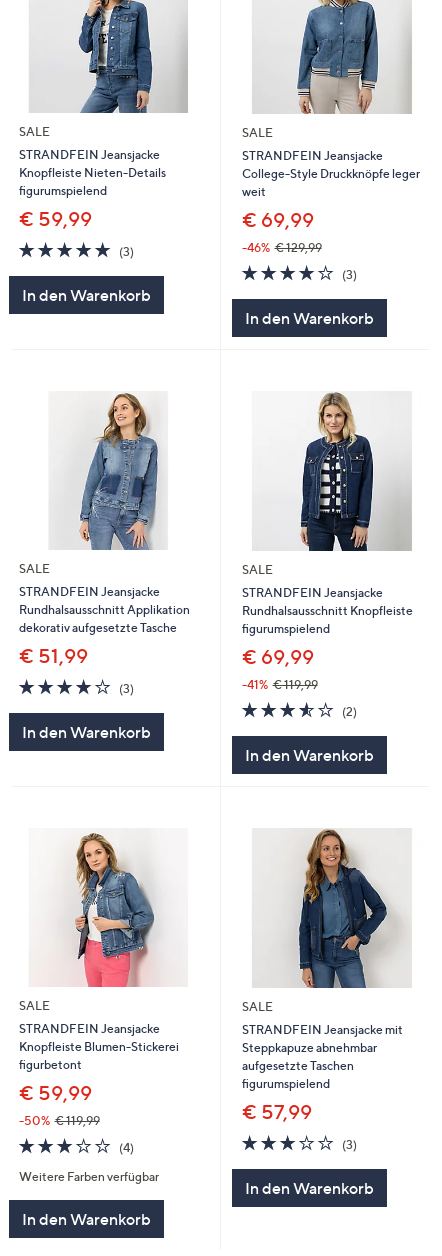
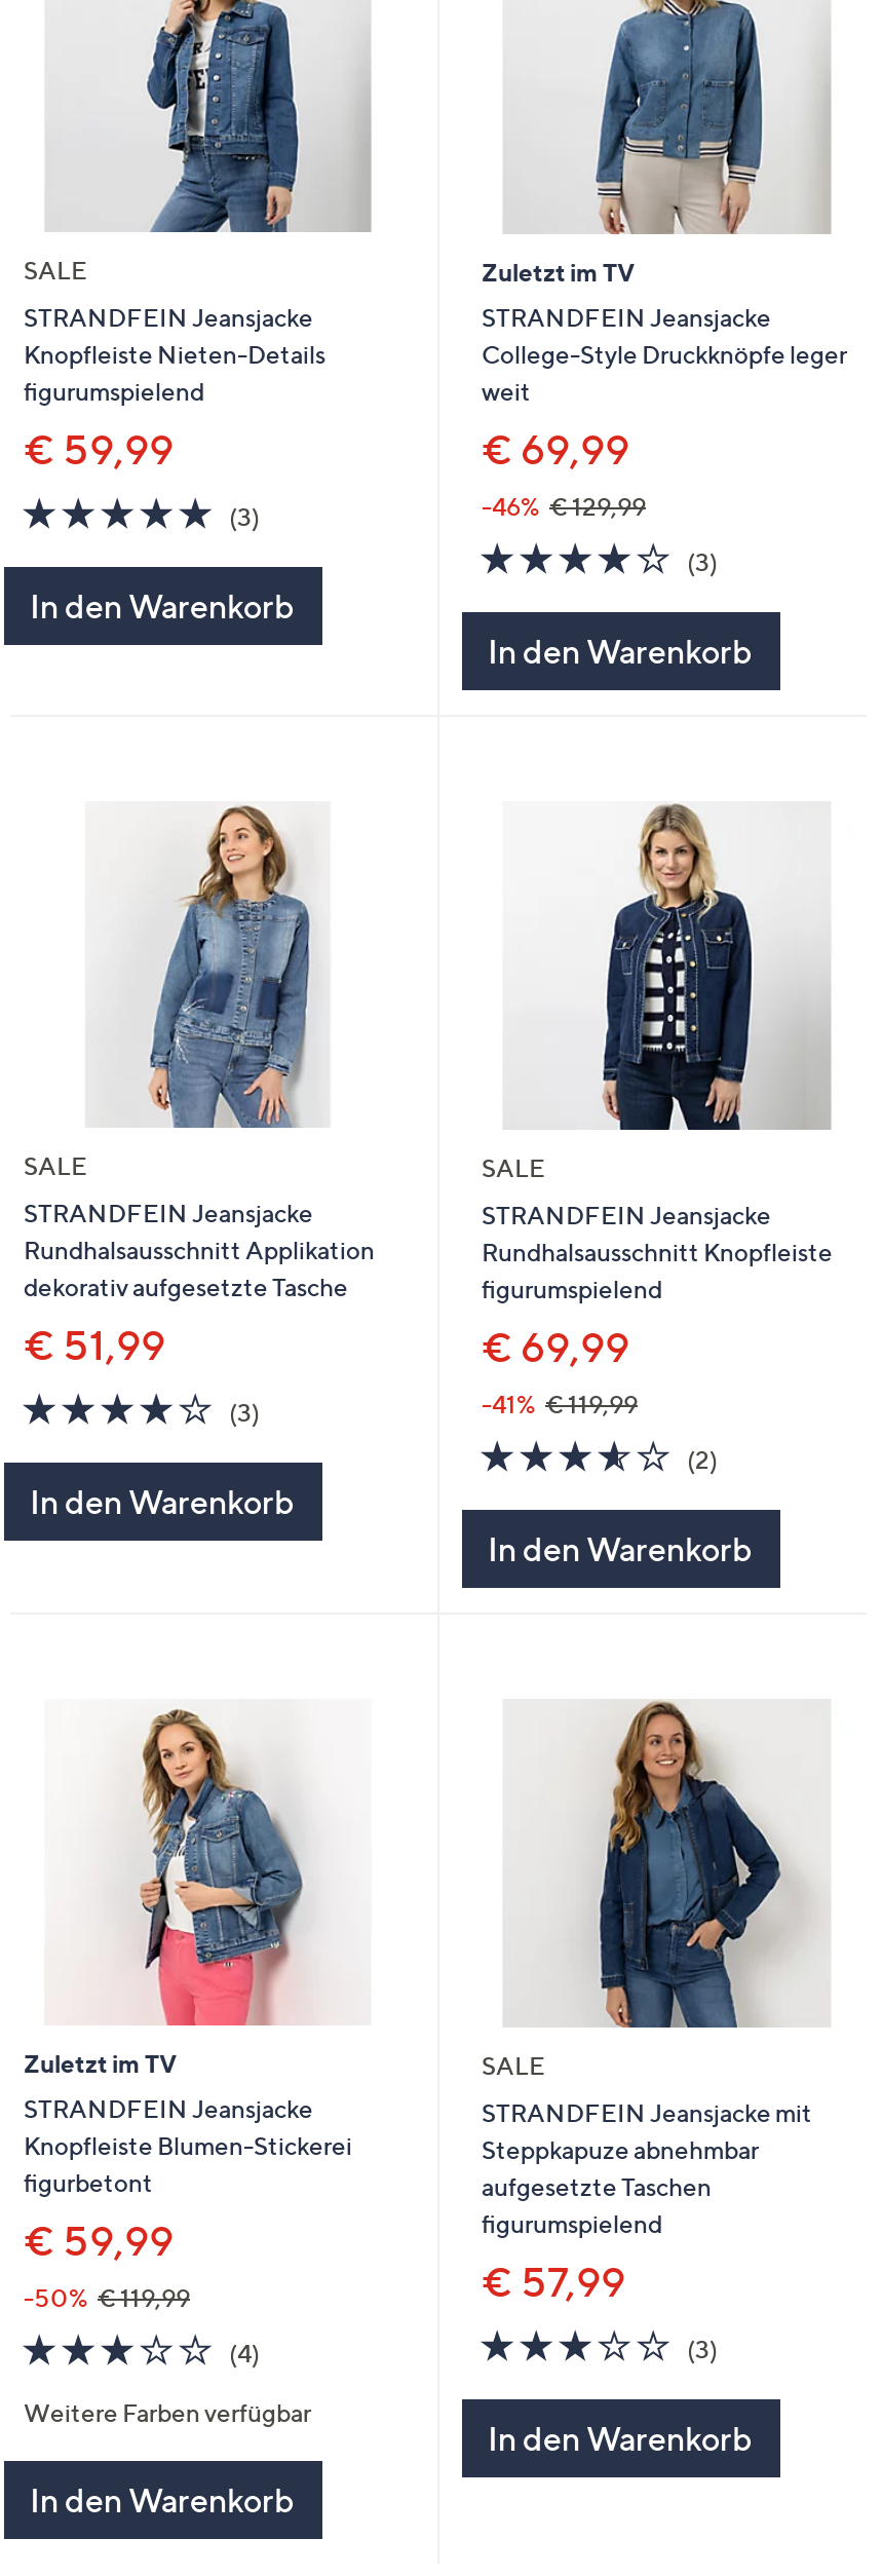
- SALE
+ Zuletzt im TV

- SALE
+ Zuletzt im TV
